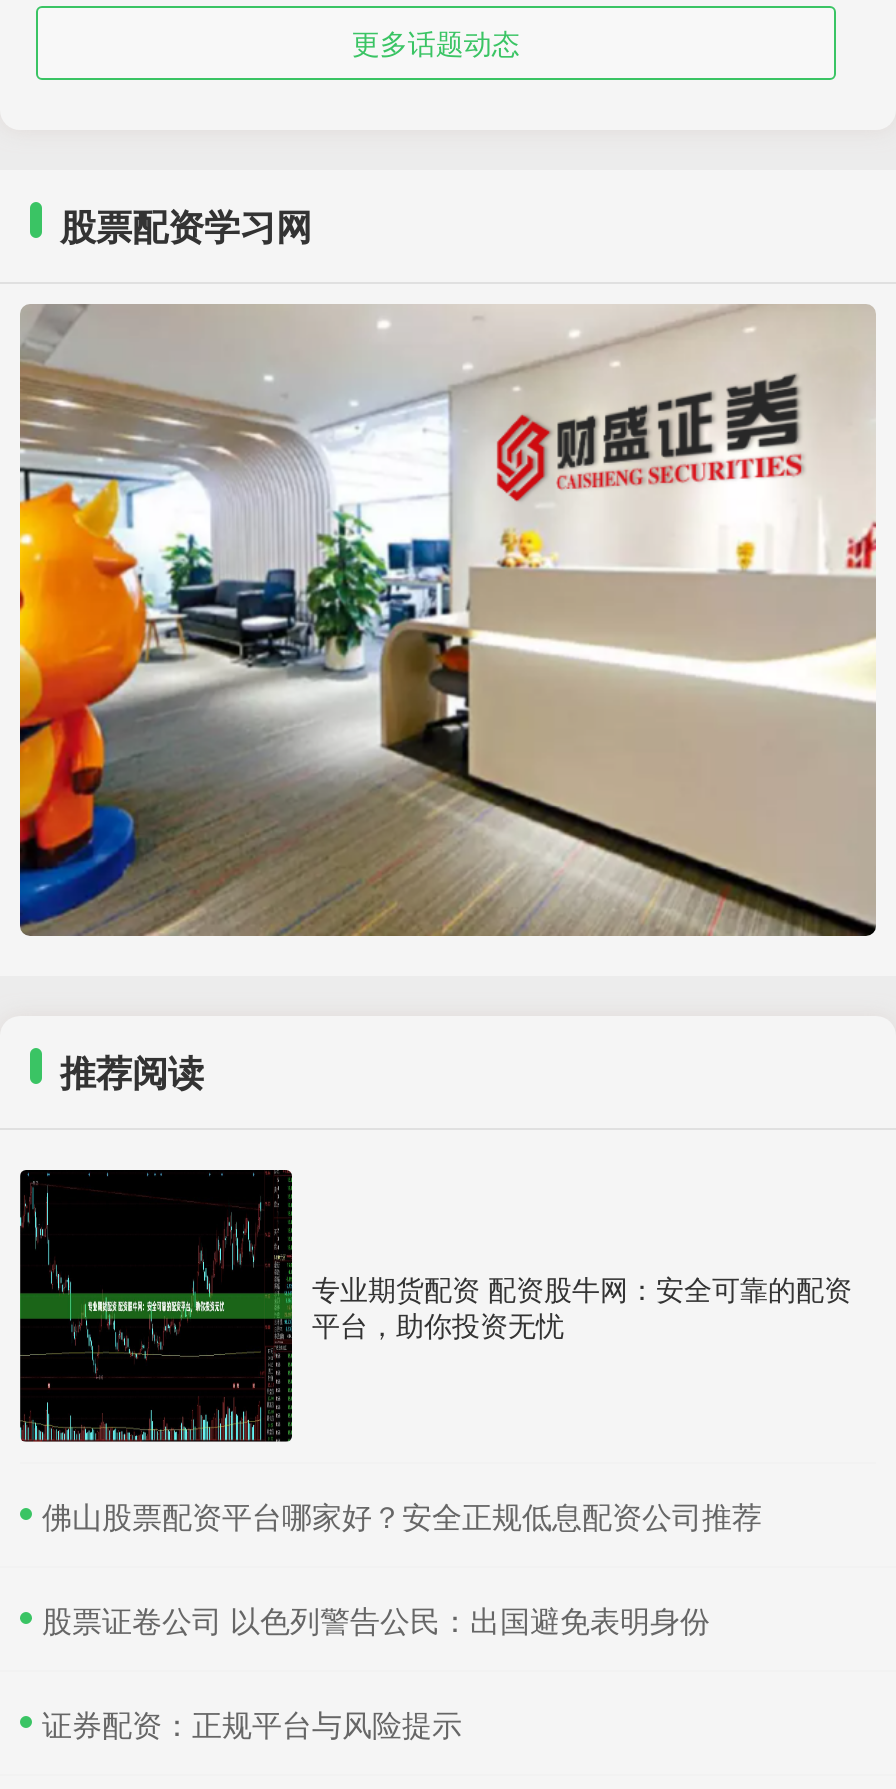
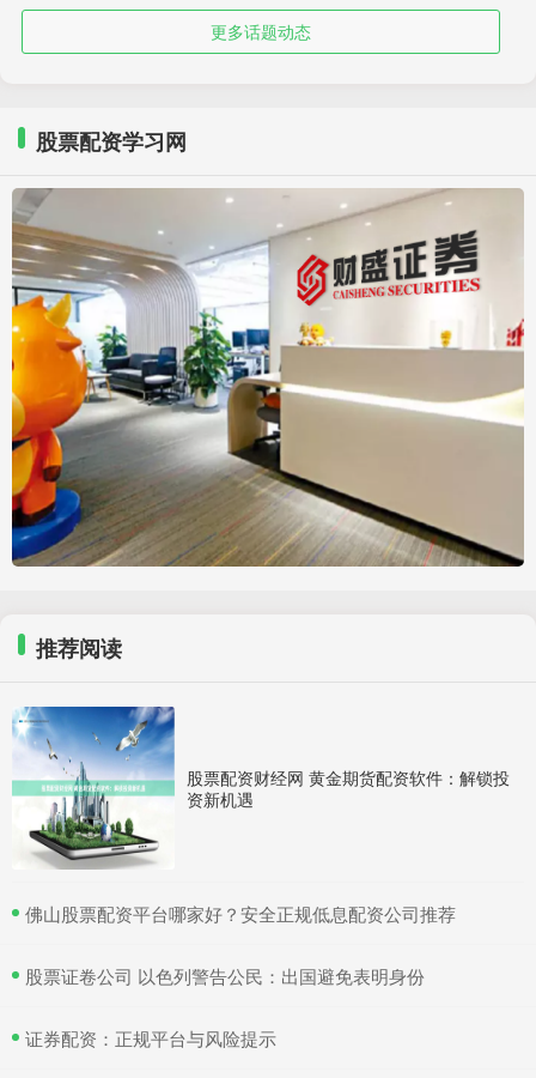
- [image]
- 专业期货配资 配资股牛网：安全可靠的配资
- 平台，助你投资无忧
+ [image]
+ 股票配资财经网 黄金期货配资软件：解锁投
+ 资新机遇
